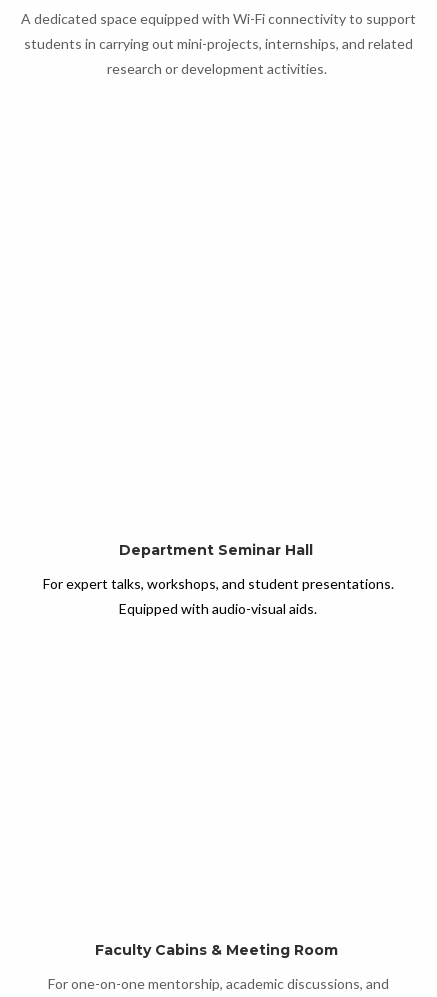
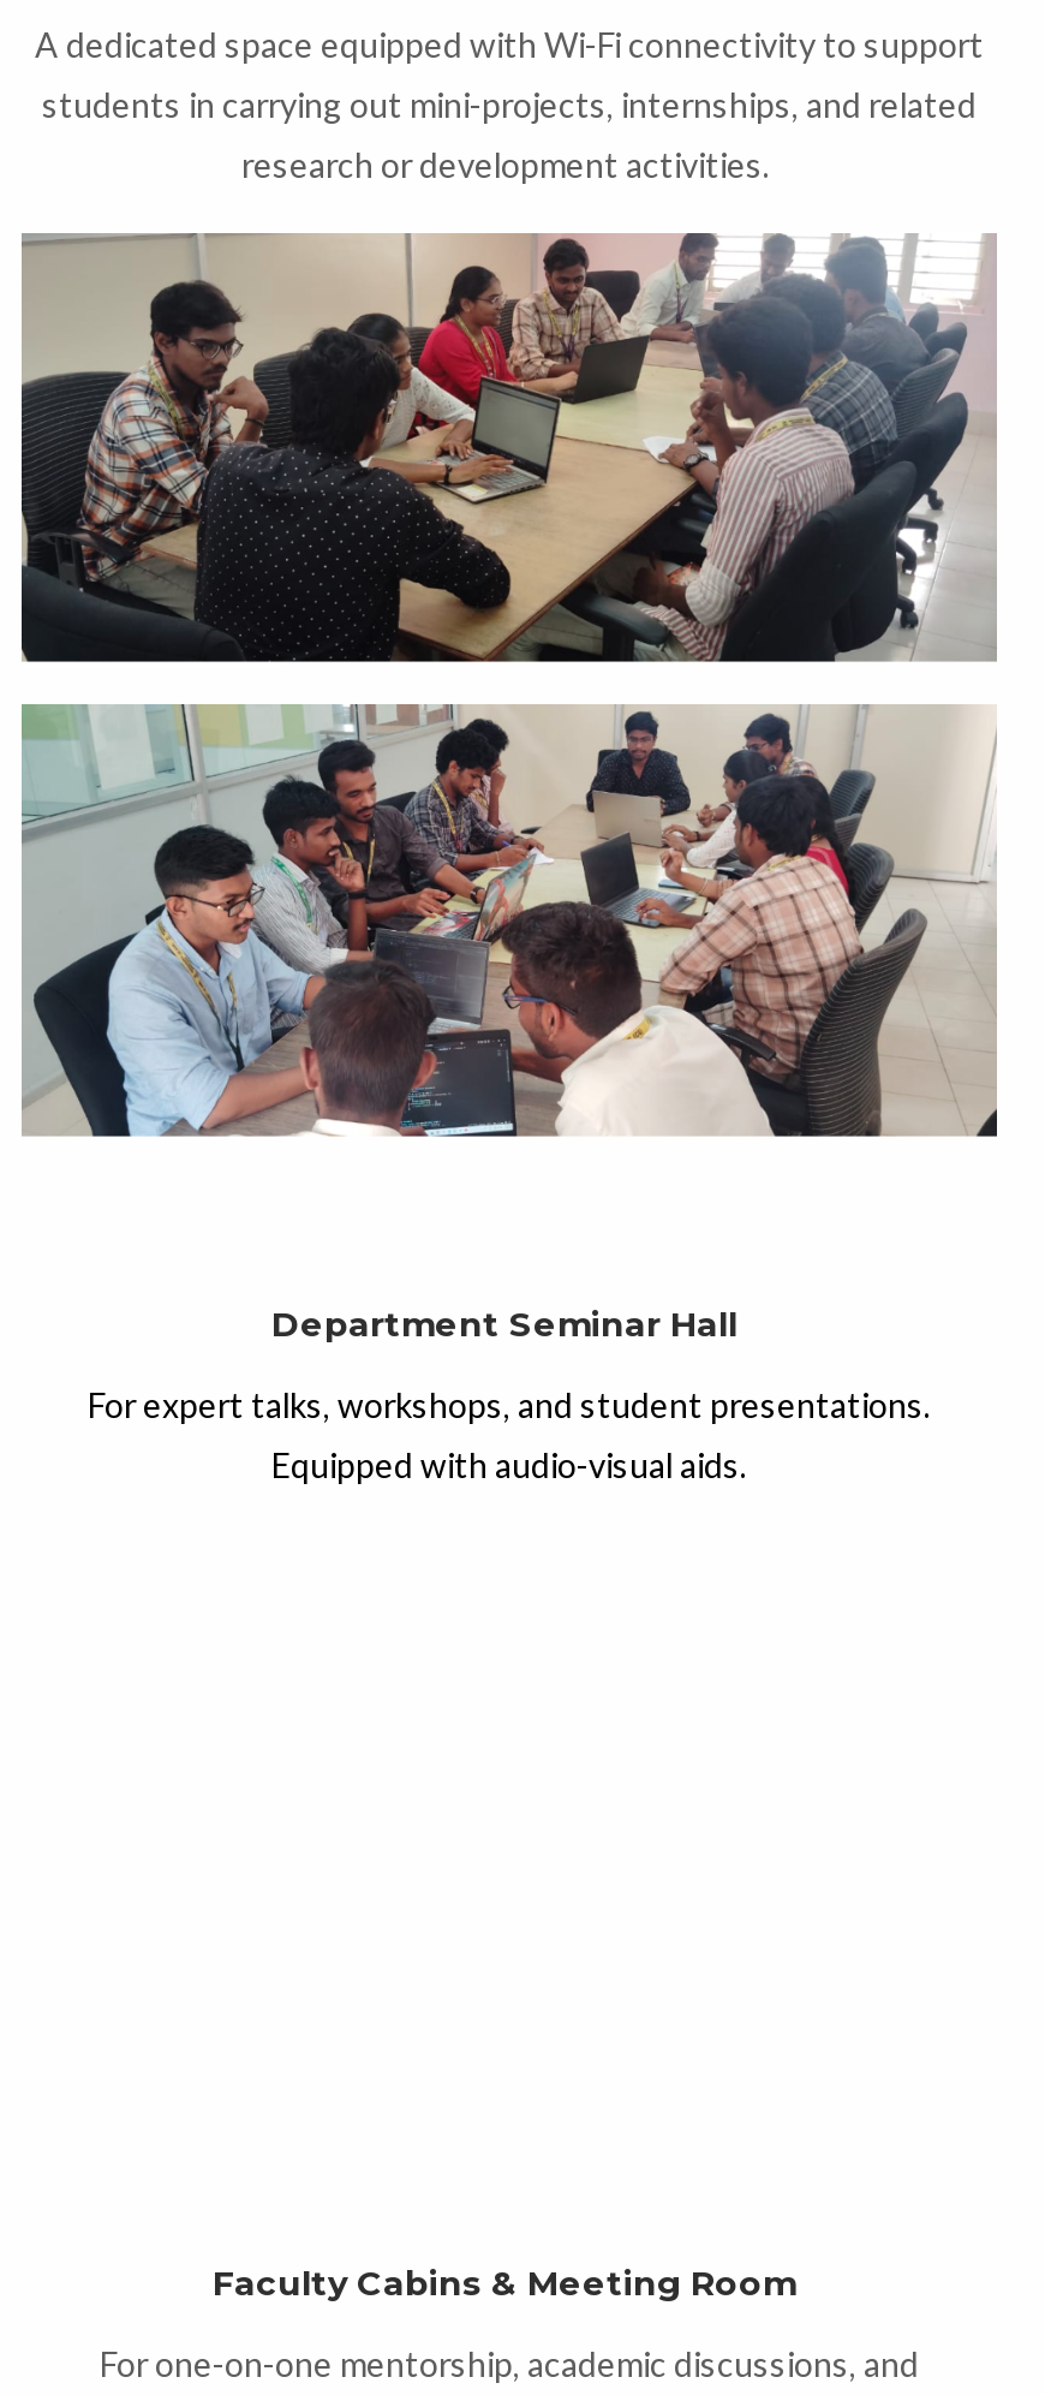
+ [image]

+ [image]
